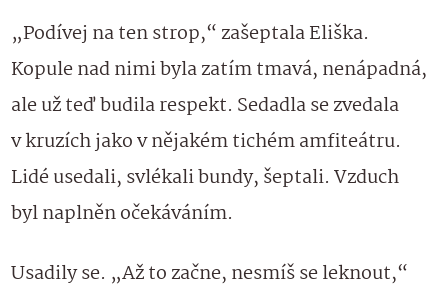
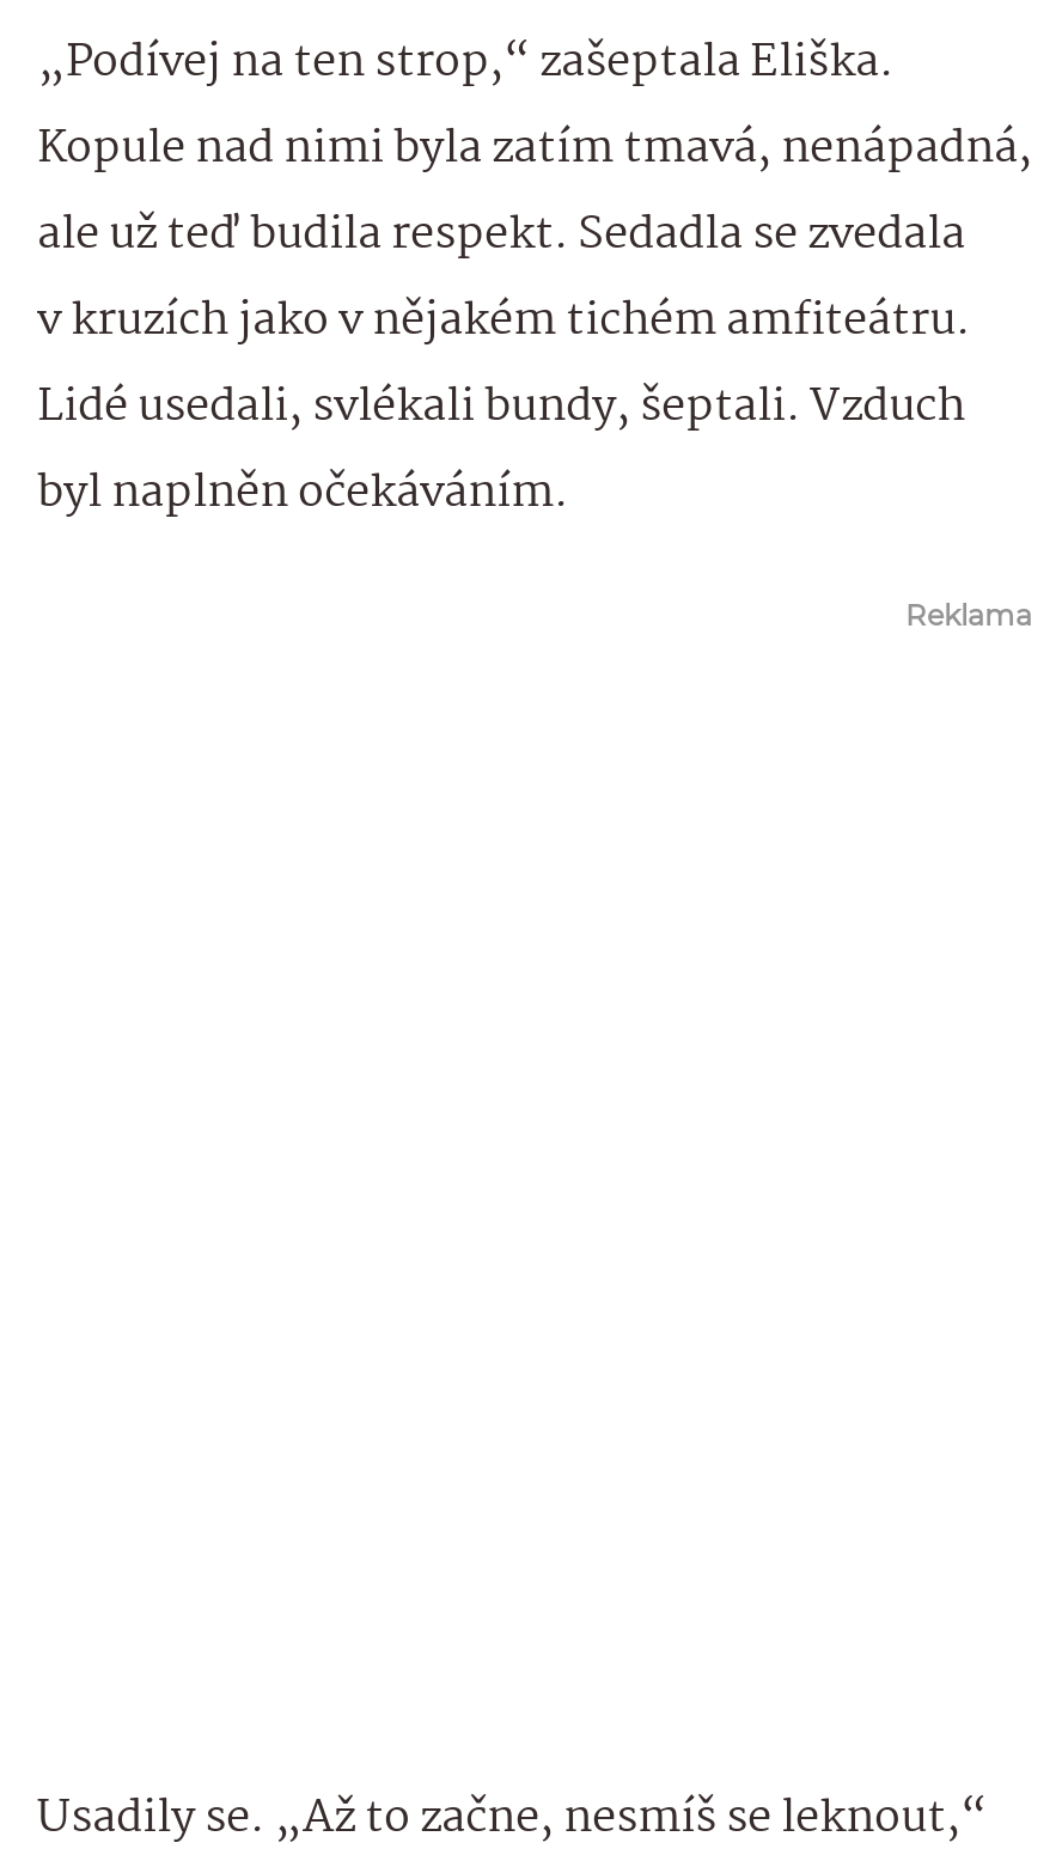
+ Reklama
